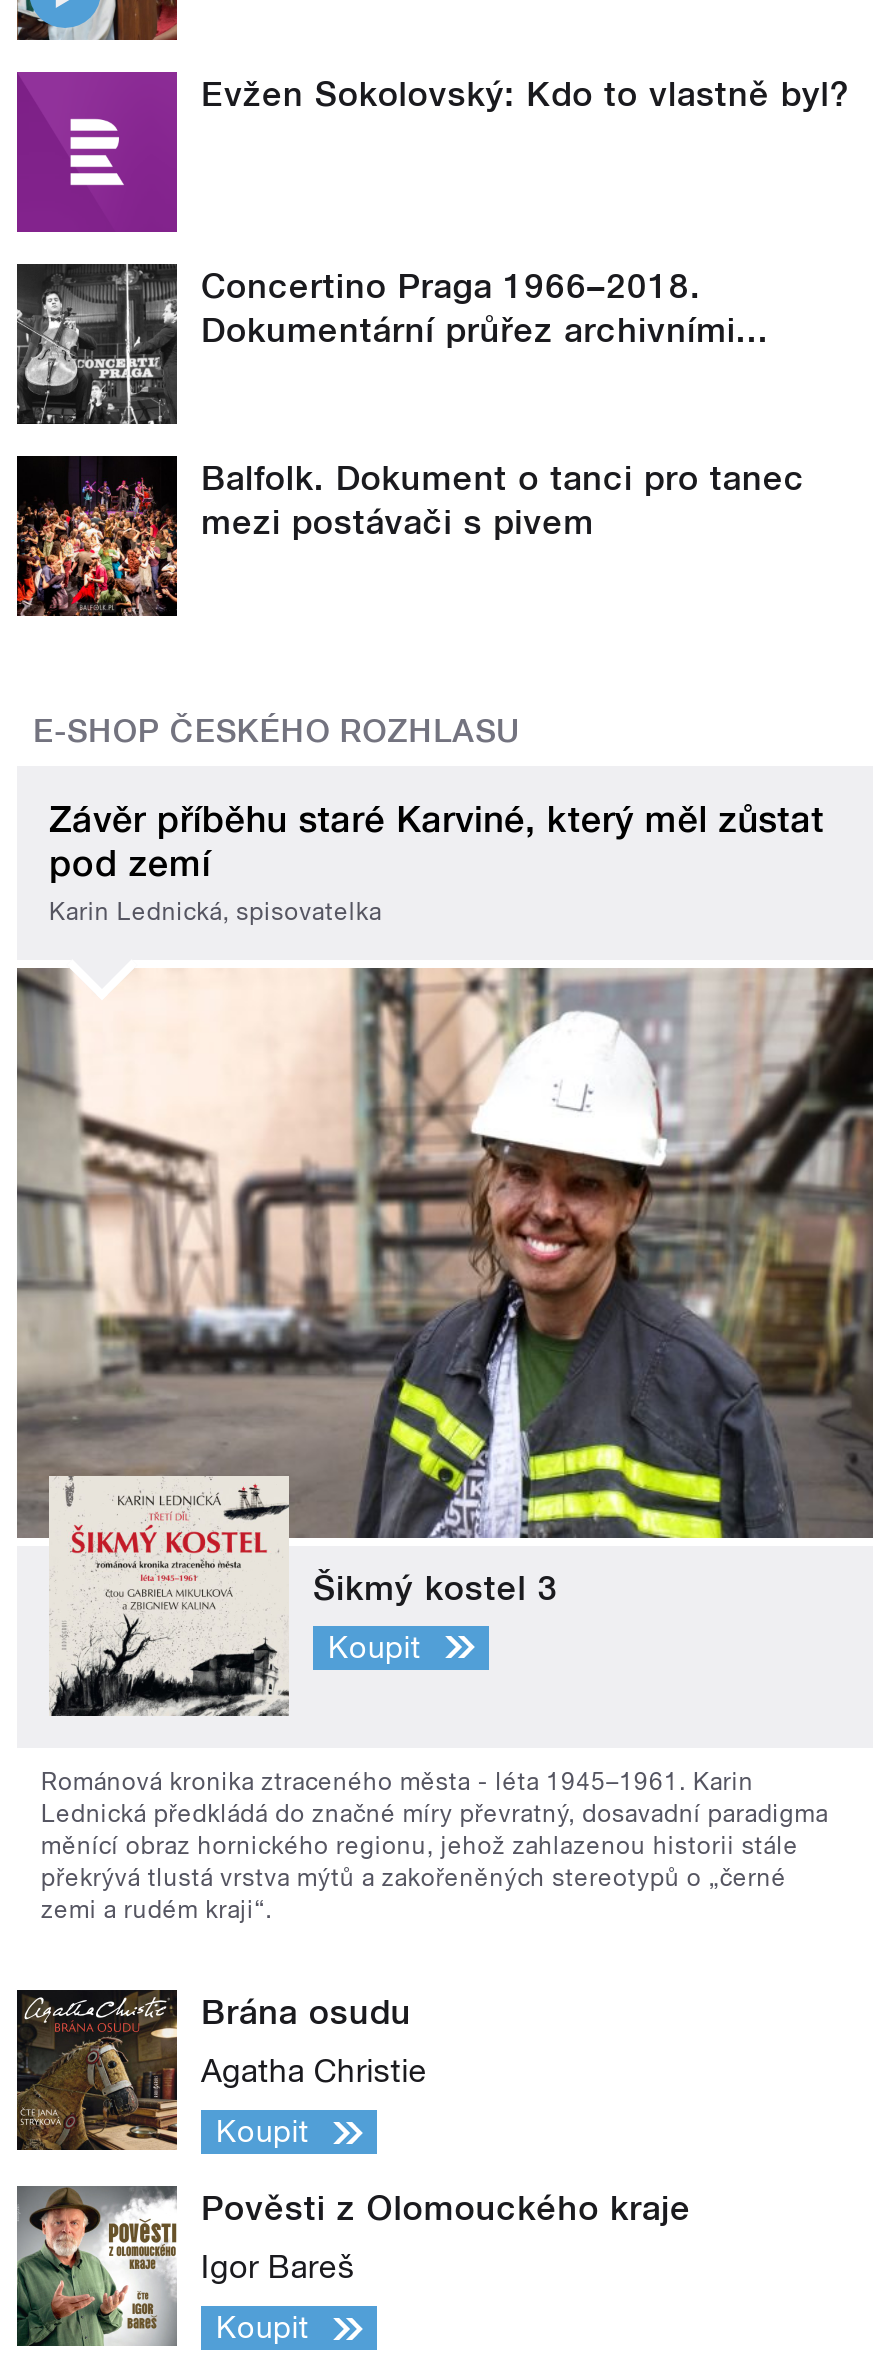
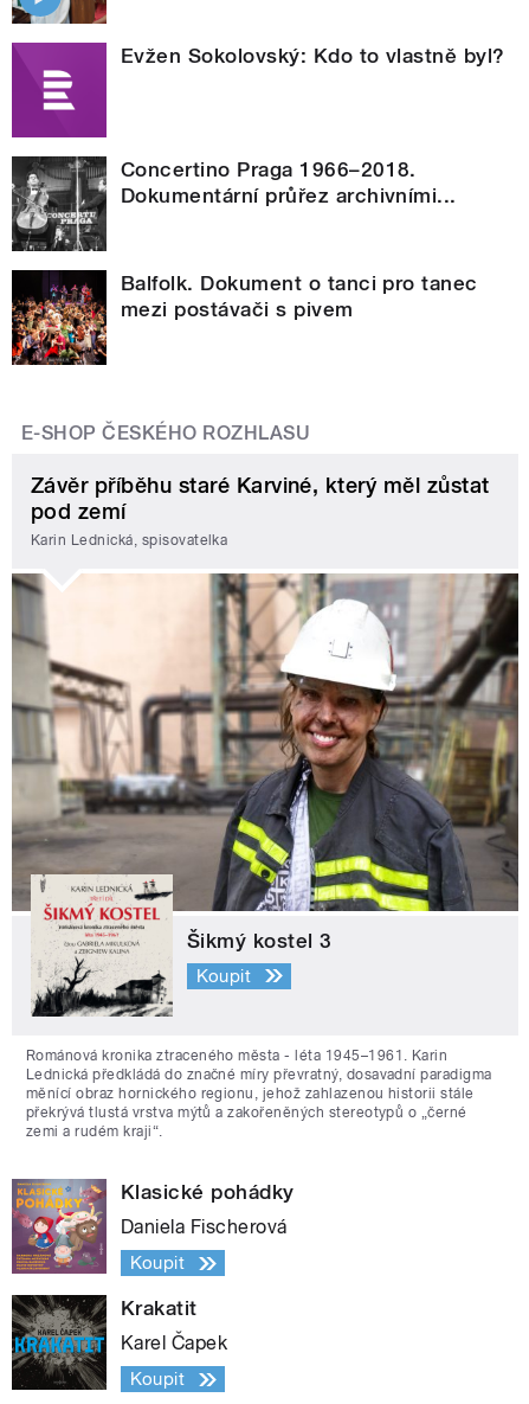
- [image]
- Brána osudu
+ [image]
+ Klasické pohádky

- Agatha Christie
+ Daniela Fischerová

- [image]
- Pověsti z Olomouckého kraje
+ [image]
+ Krakatit

- Igor Bareš
+ Karel Čapek
